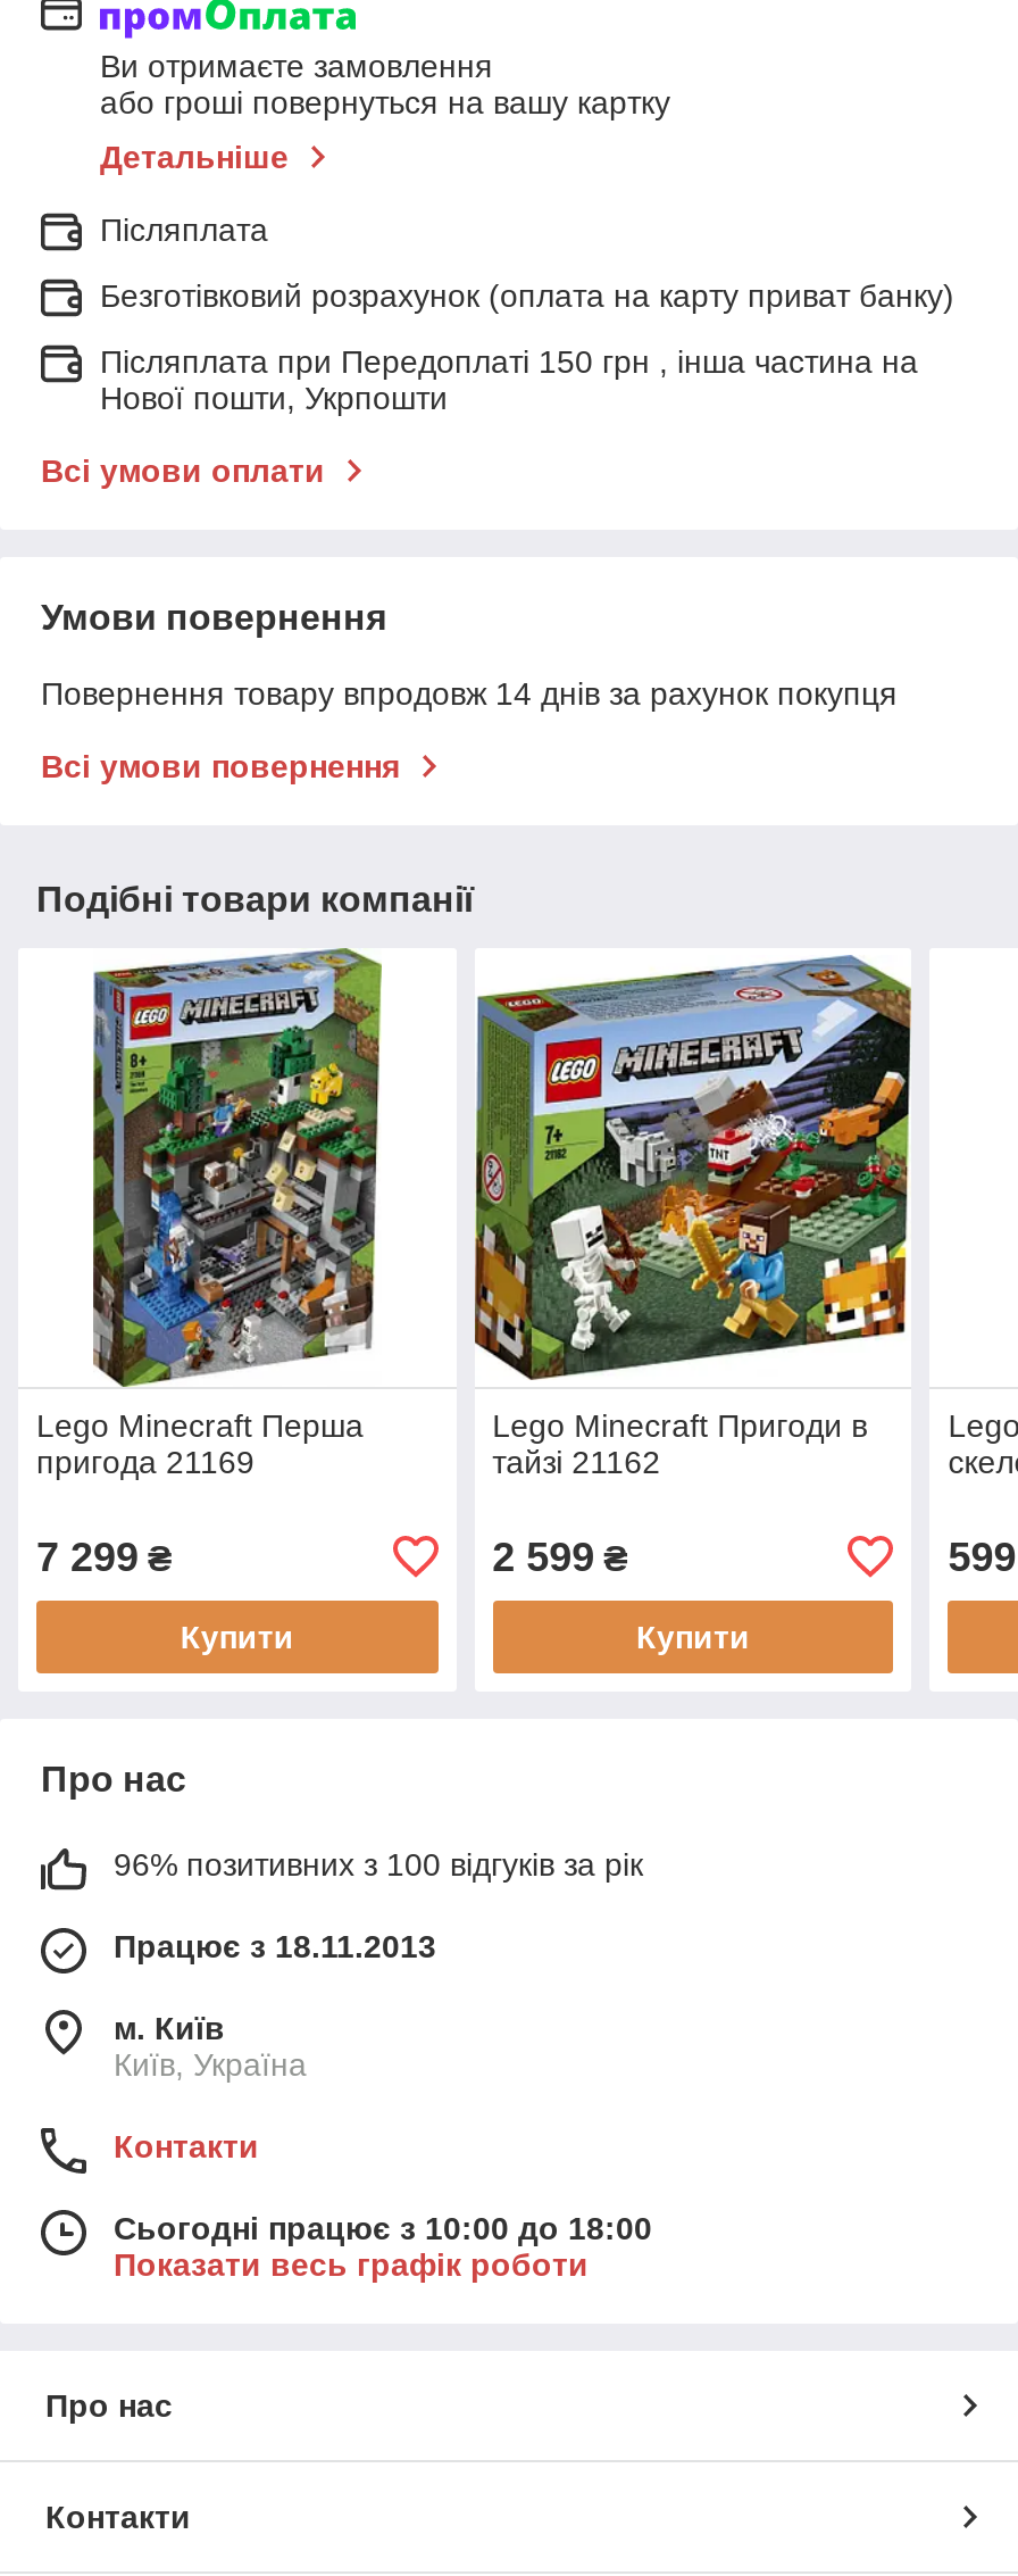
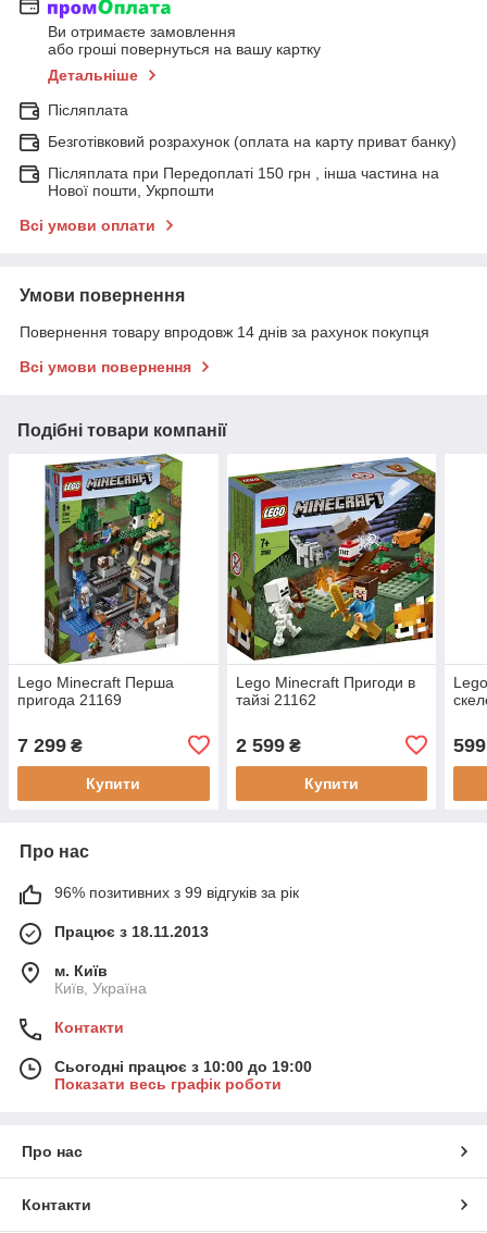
- 96% позитивних з 100 відгуків за рік
+ 96% позитивних з 99 відгуків за рік

- Сьогодні працює з 10:00 до 18:00
+ Сьогодні працює з 10:00 до 19:00
